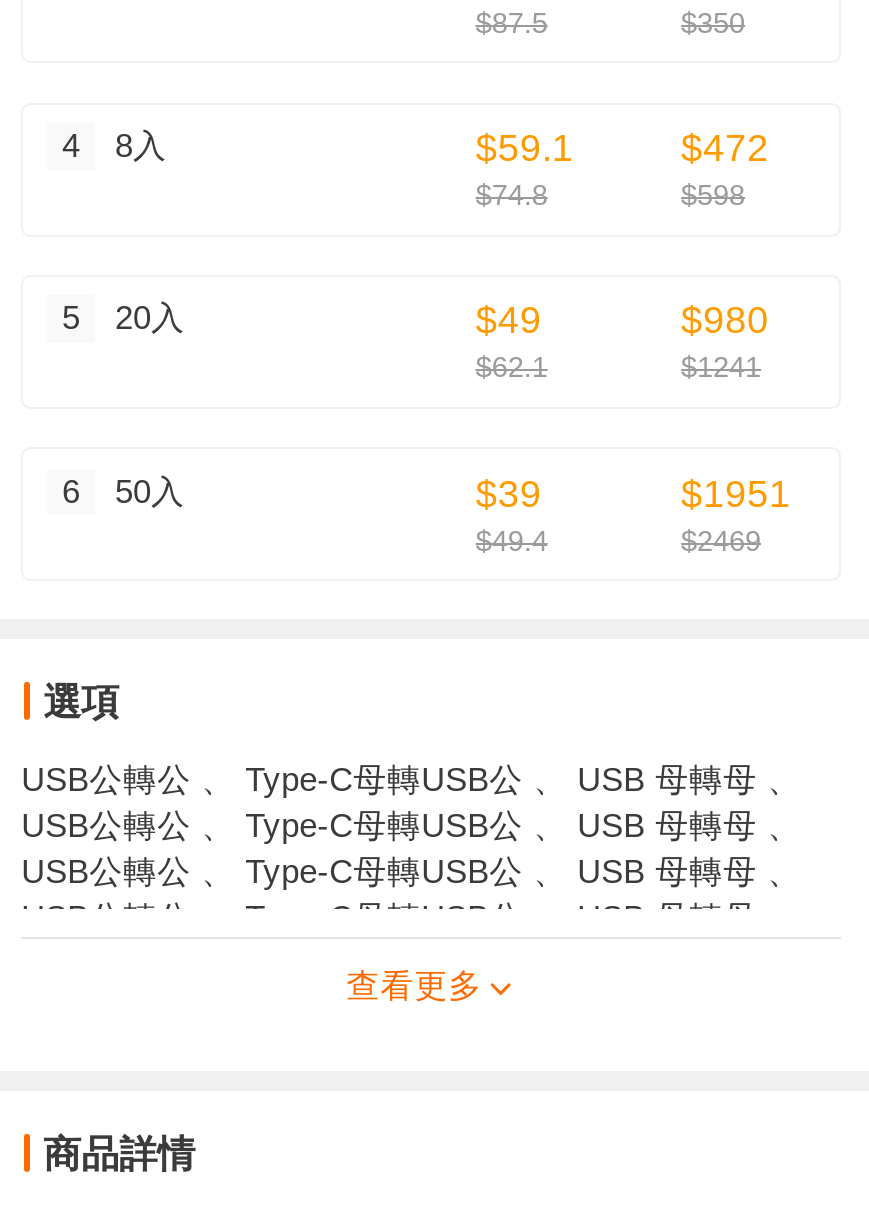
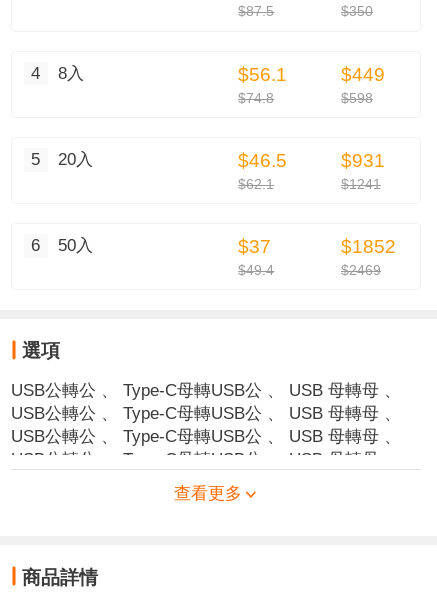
- $59.1
+ $56.1

- $472
+ $449

- $49
+ $46.5

- $980
+ $931

- $39
+ $37

- $1951
+ $1852
